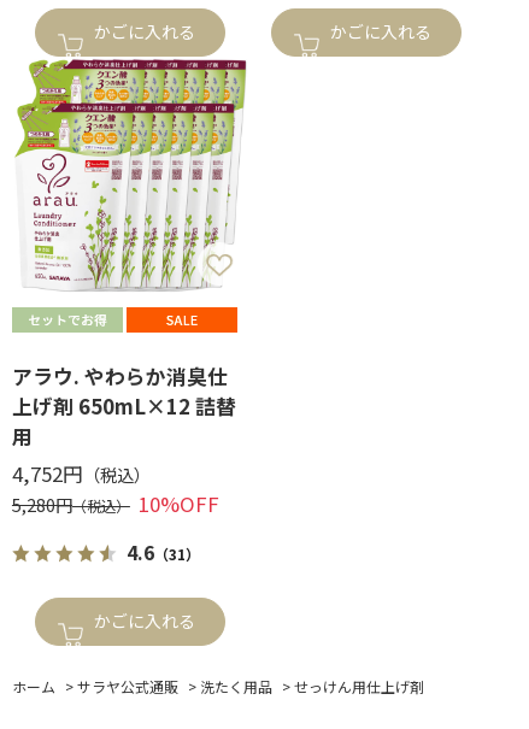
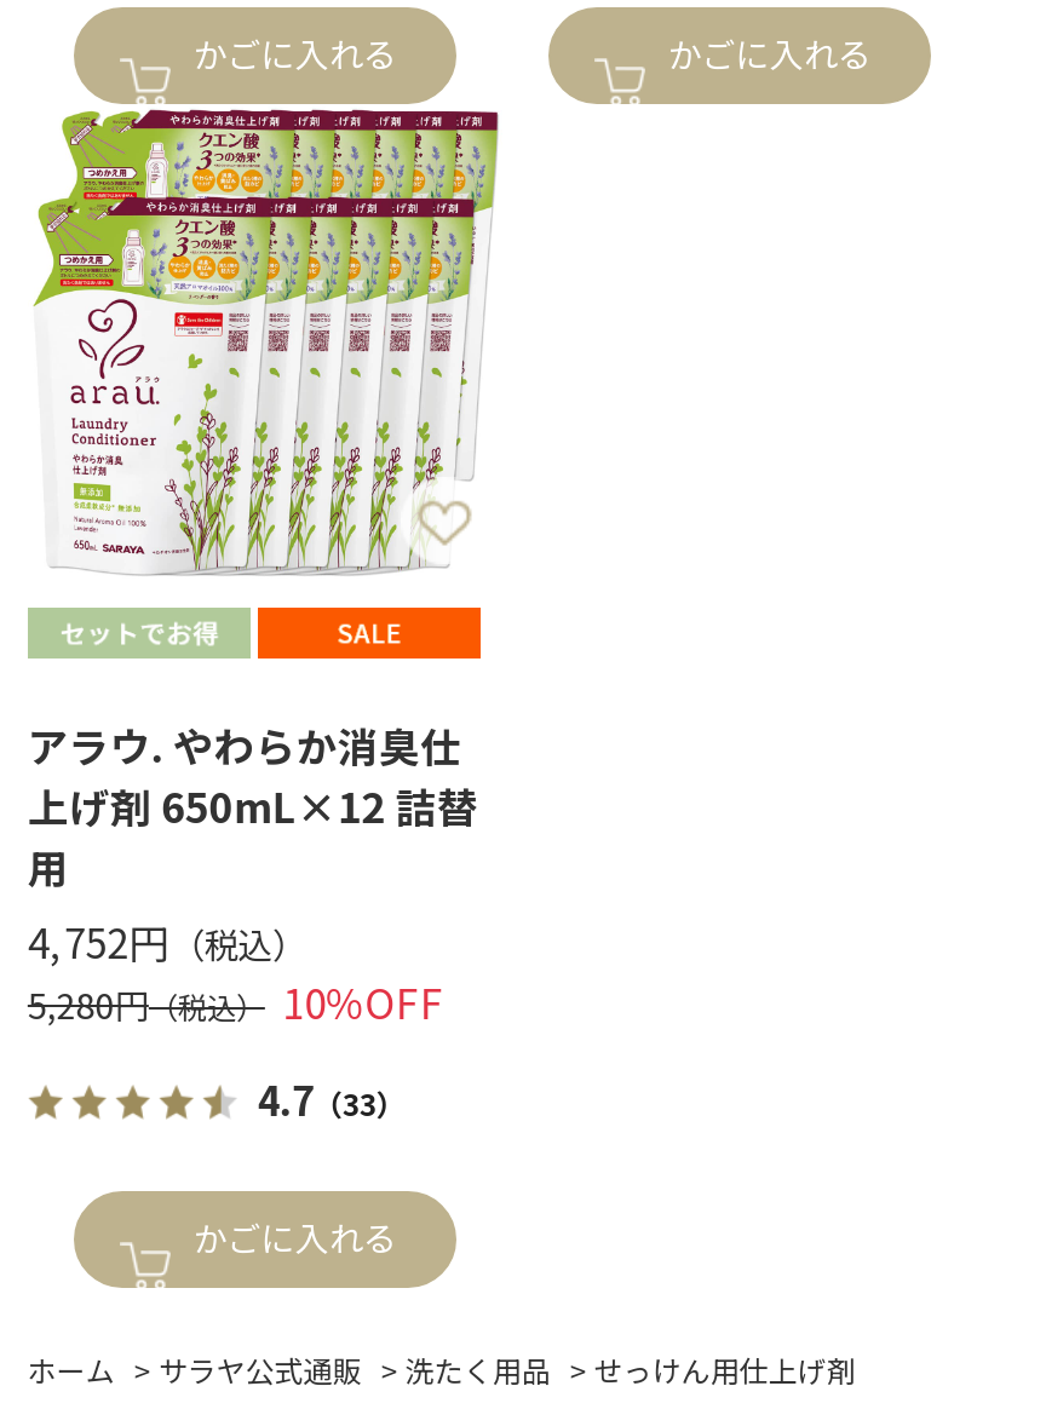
- 4.6（31）
+ 4.7（33）
